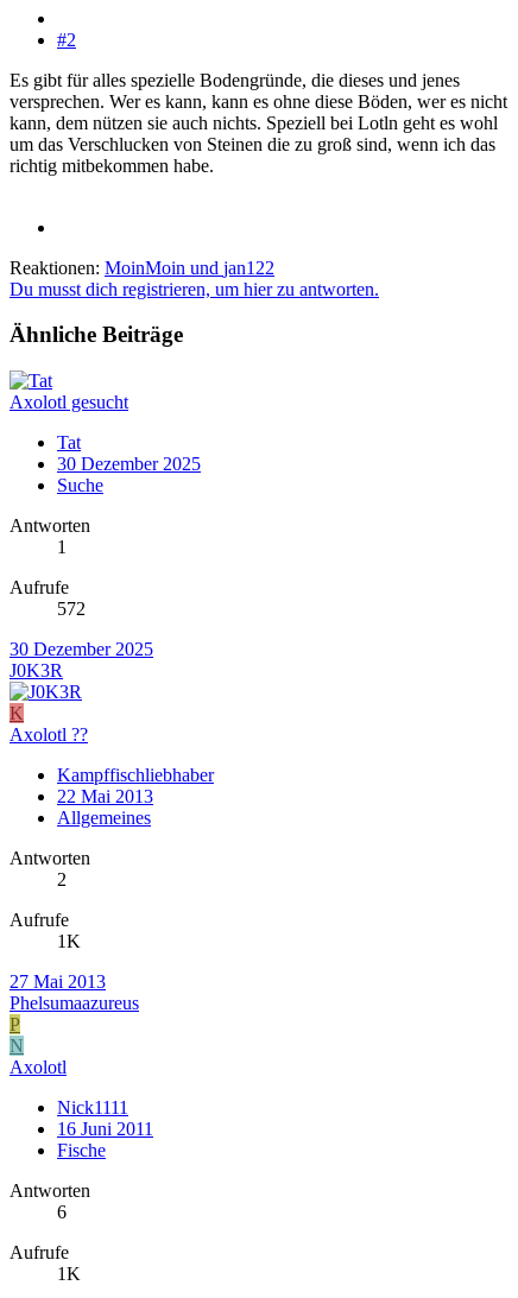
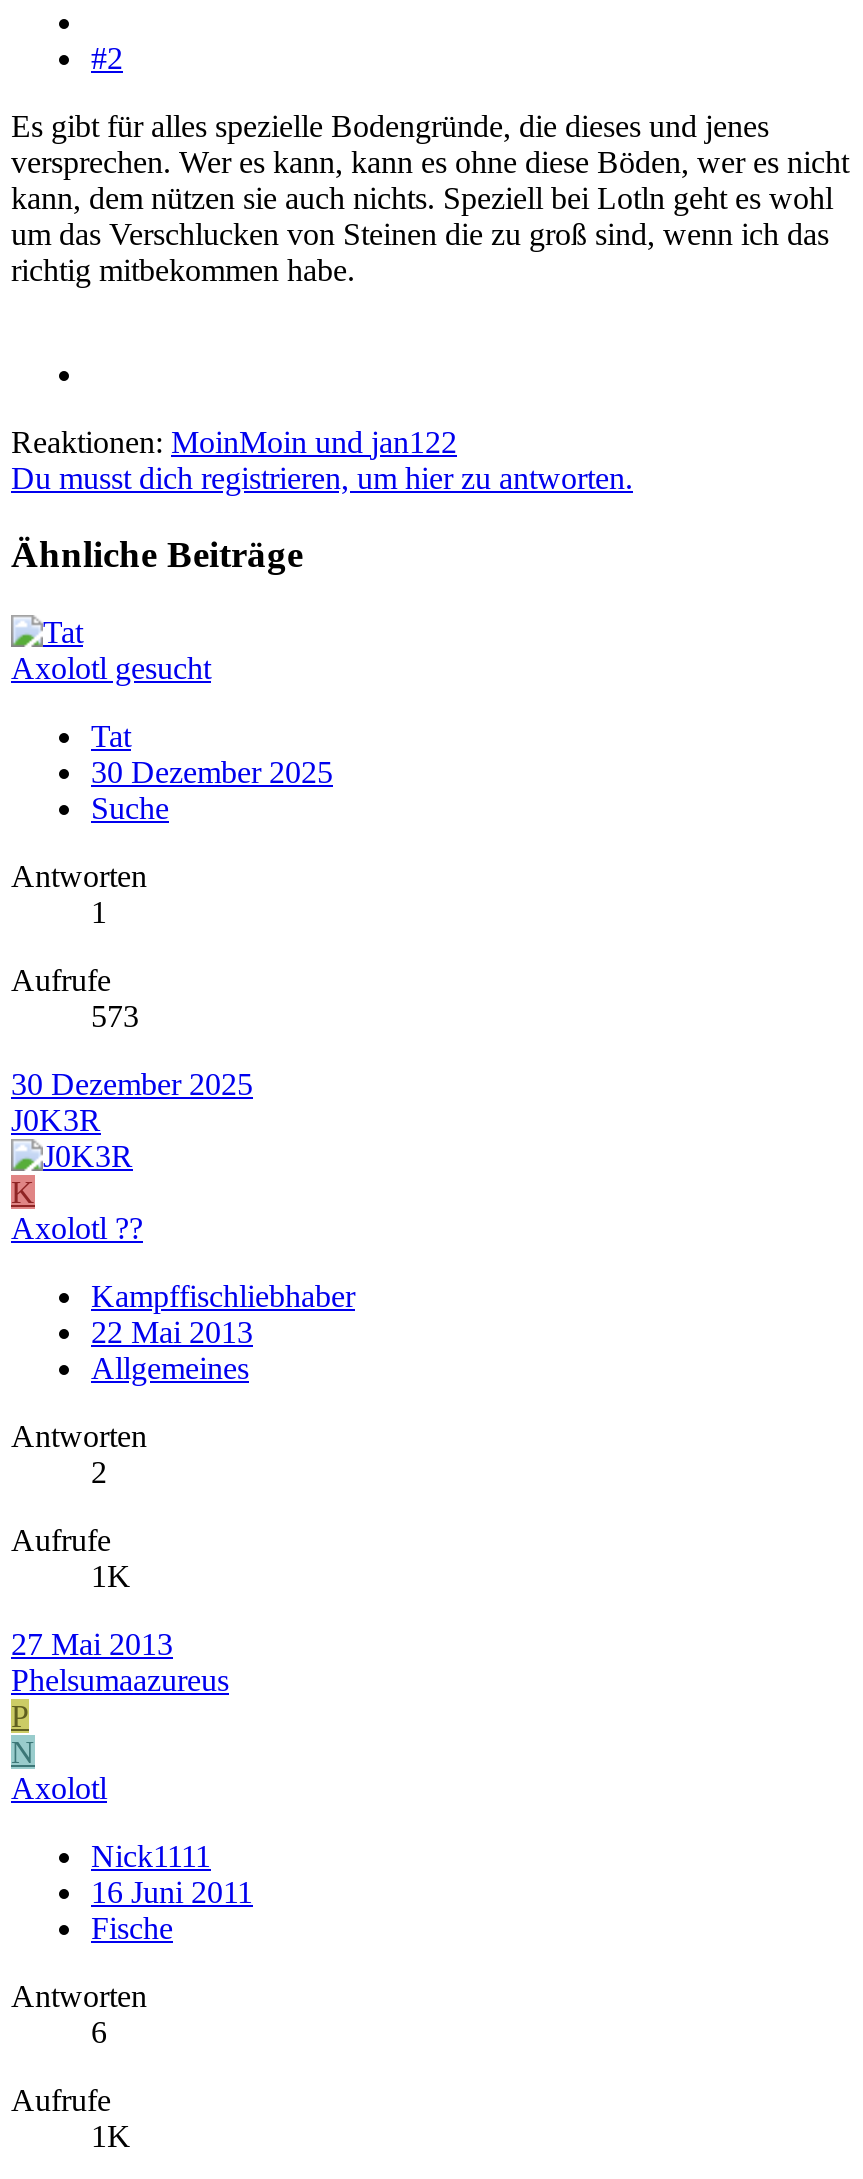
- 572
+ 573
